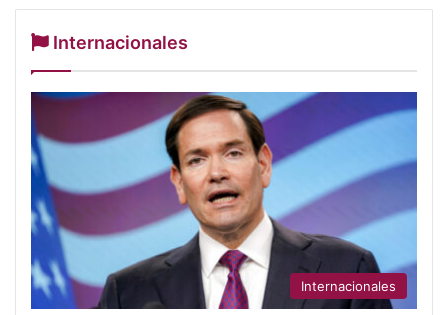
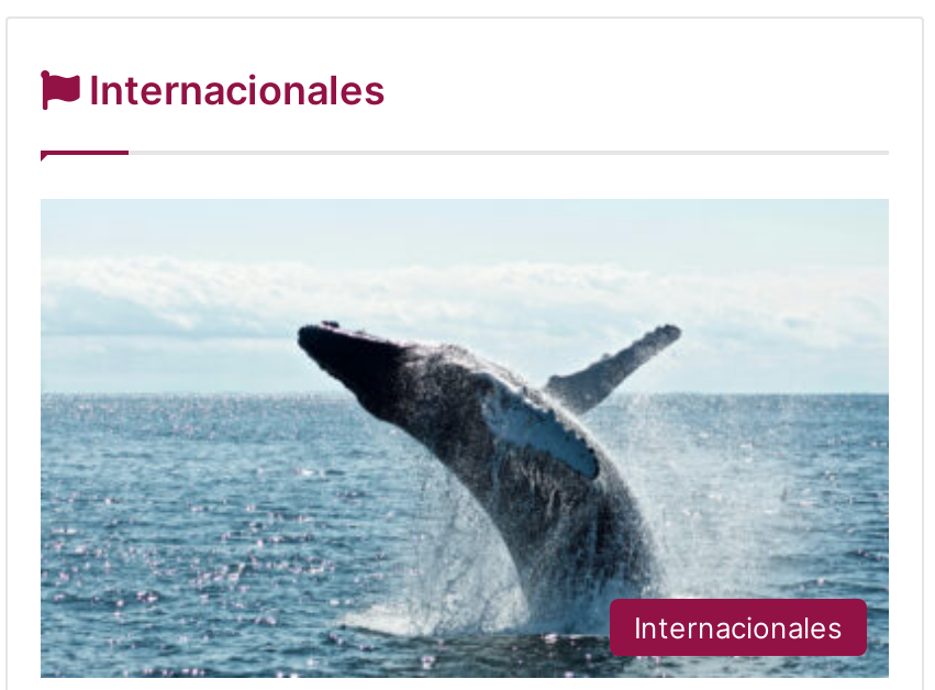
- [image]
+ [image]
